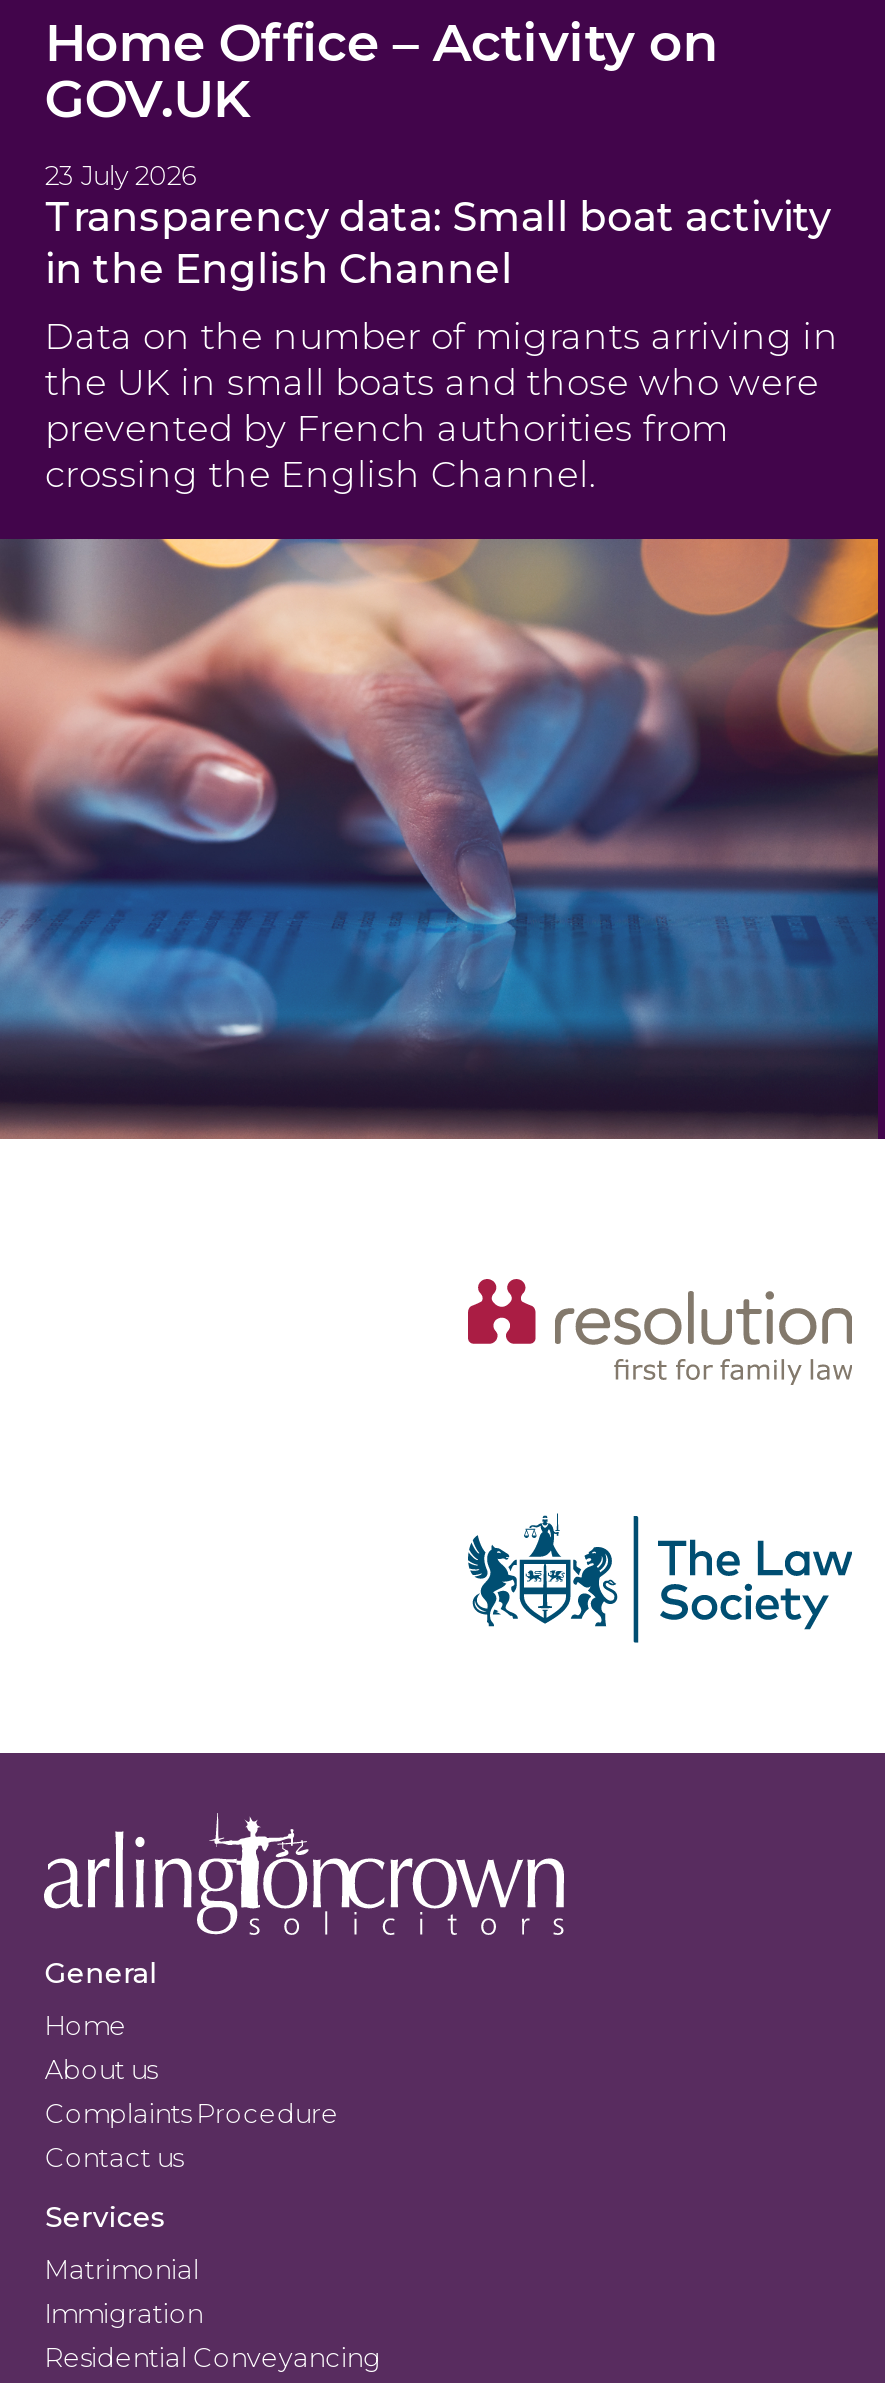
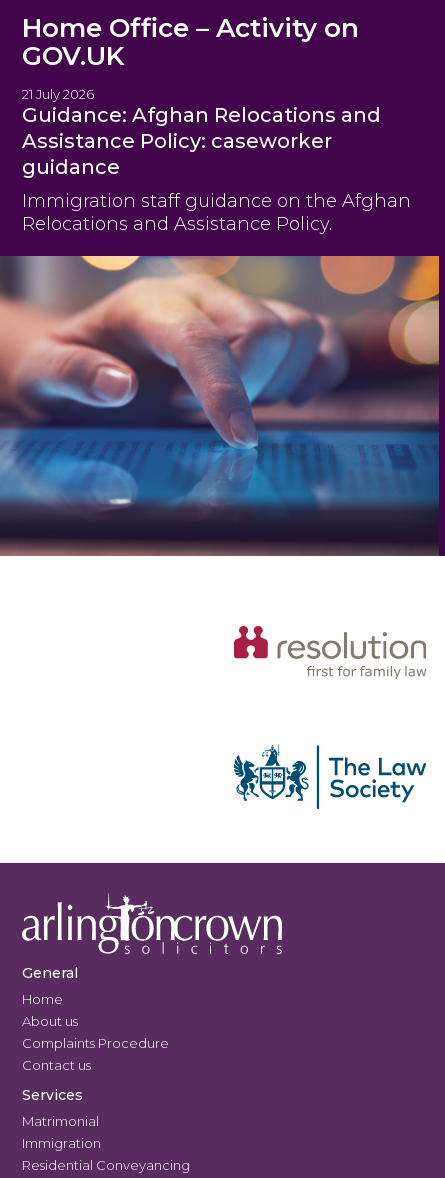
- 23 July 2026
+ 21 July 2026

- Transparency data: Small boat activity
- in the English Channel
+ Guidance: Afghan Relocations and
+ Assistance Policy: caseworker
+ guidance

- Data on the number of migrants arriving in
- the UK in small boats and those who were
- prevented by French authorities from
- crossing the English Channel.
+ Immigration staff guidance on the Afghan
+ Relocations and Assistance Policy.
